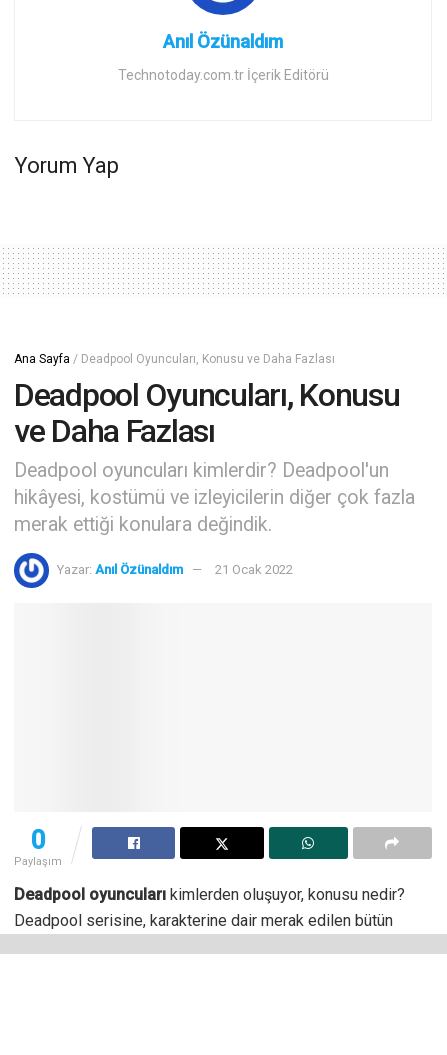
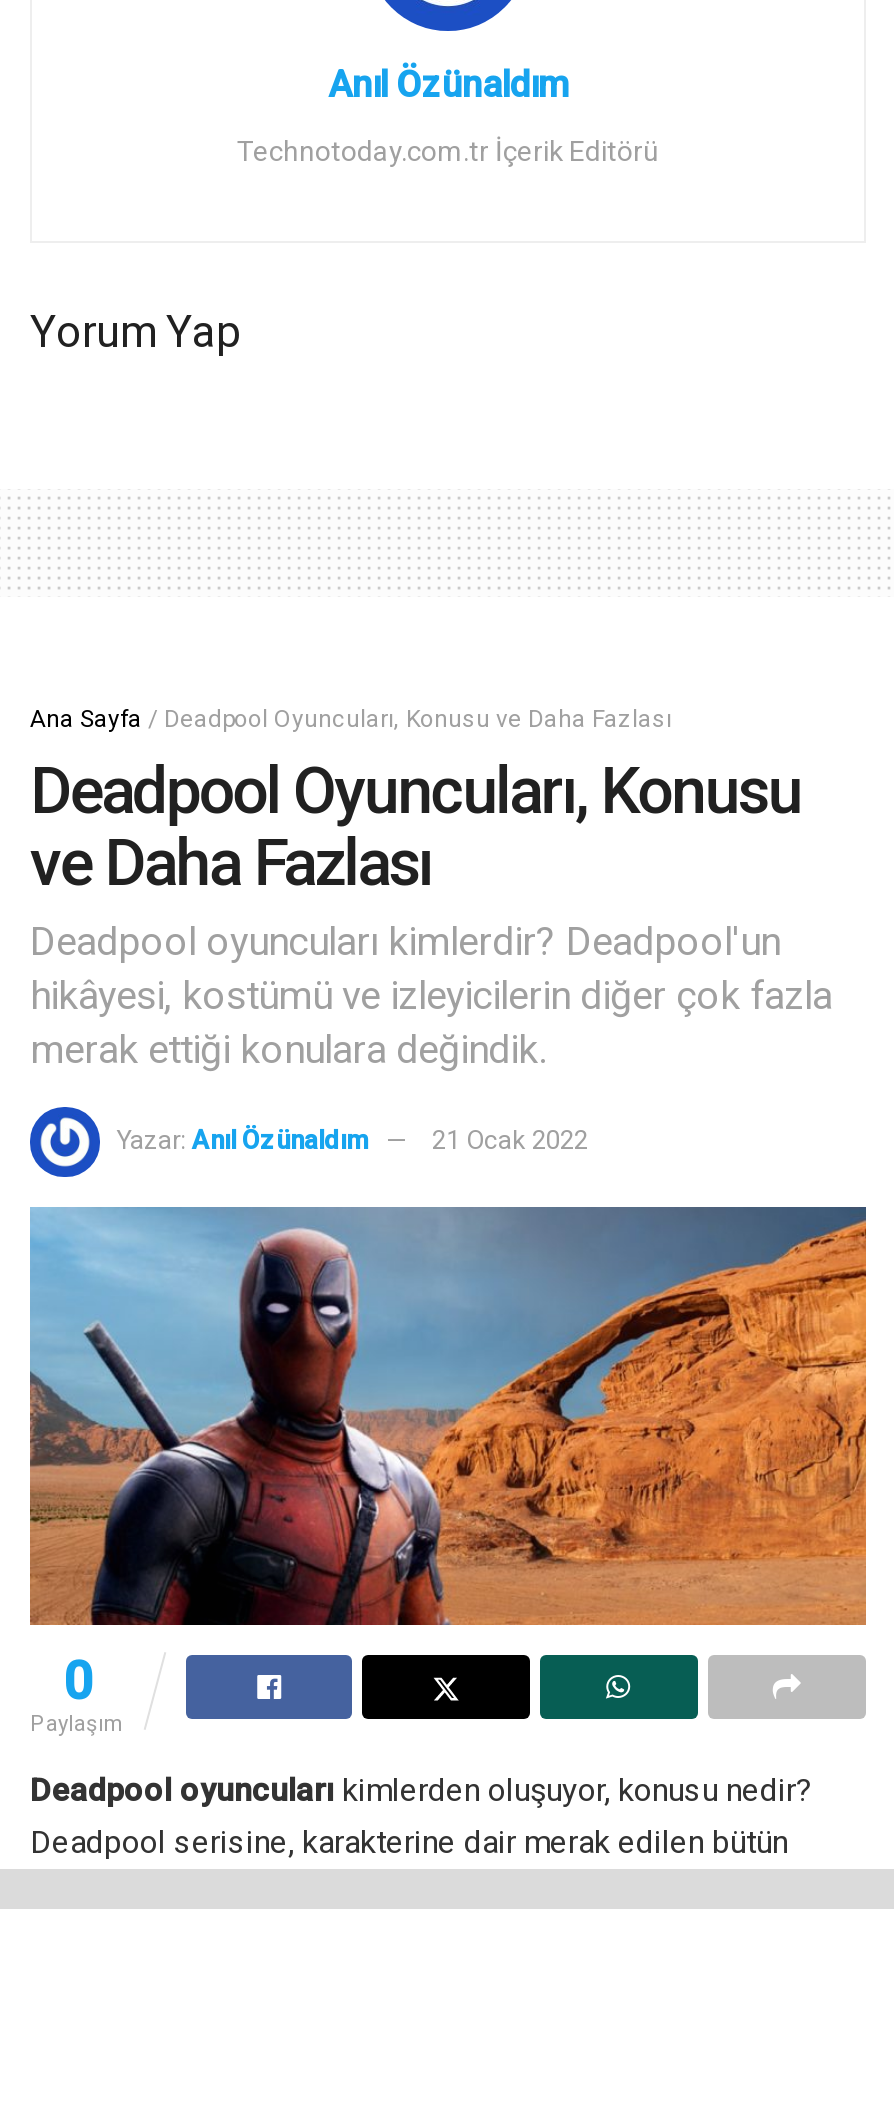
+ [image]
